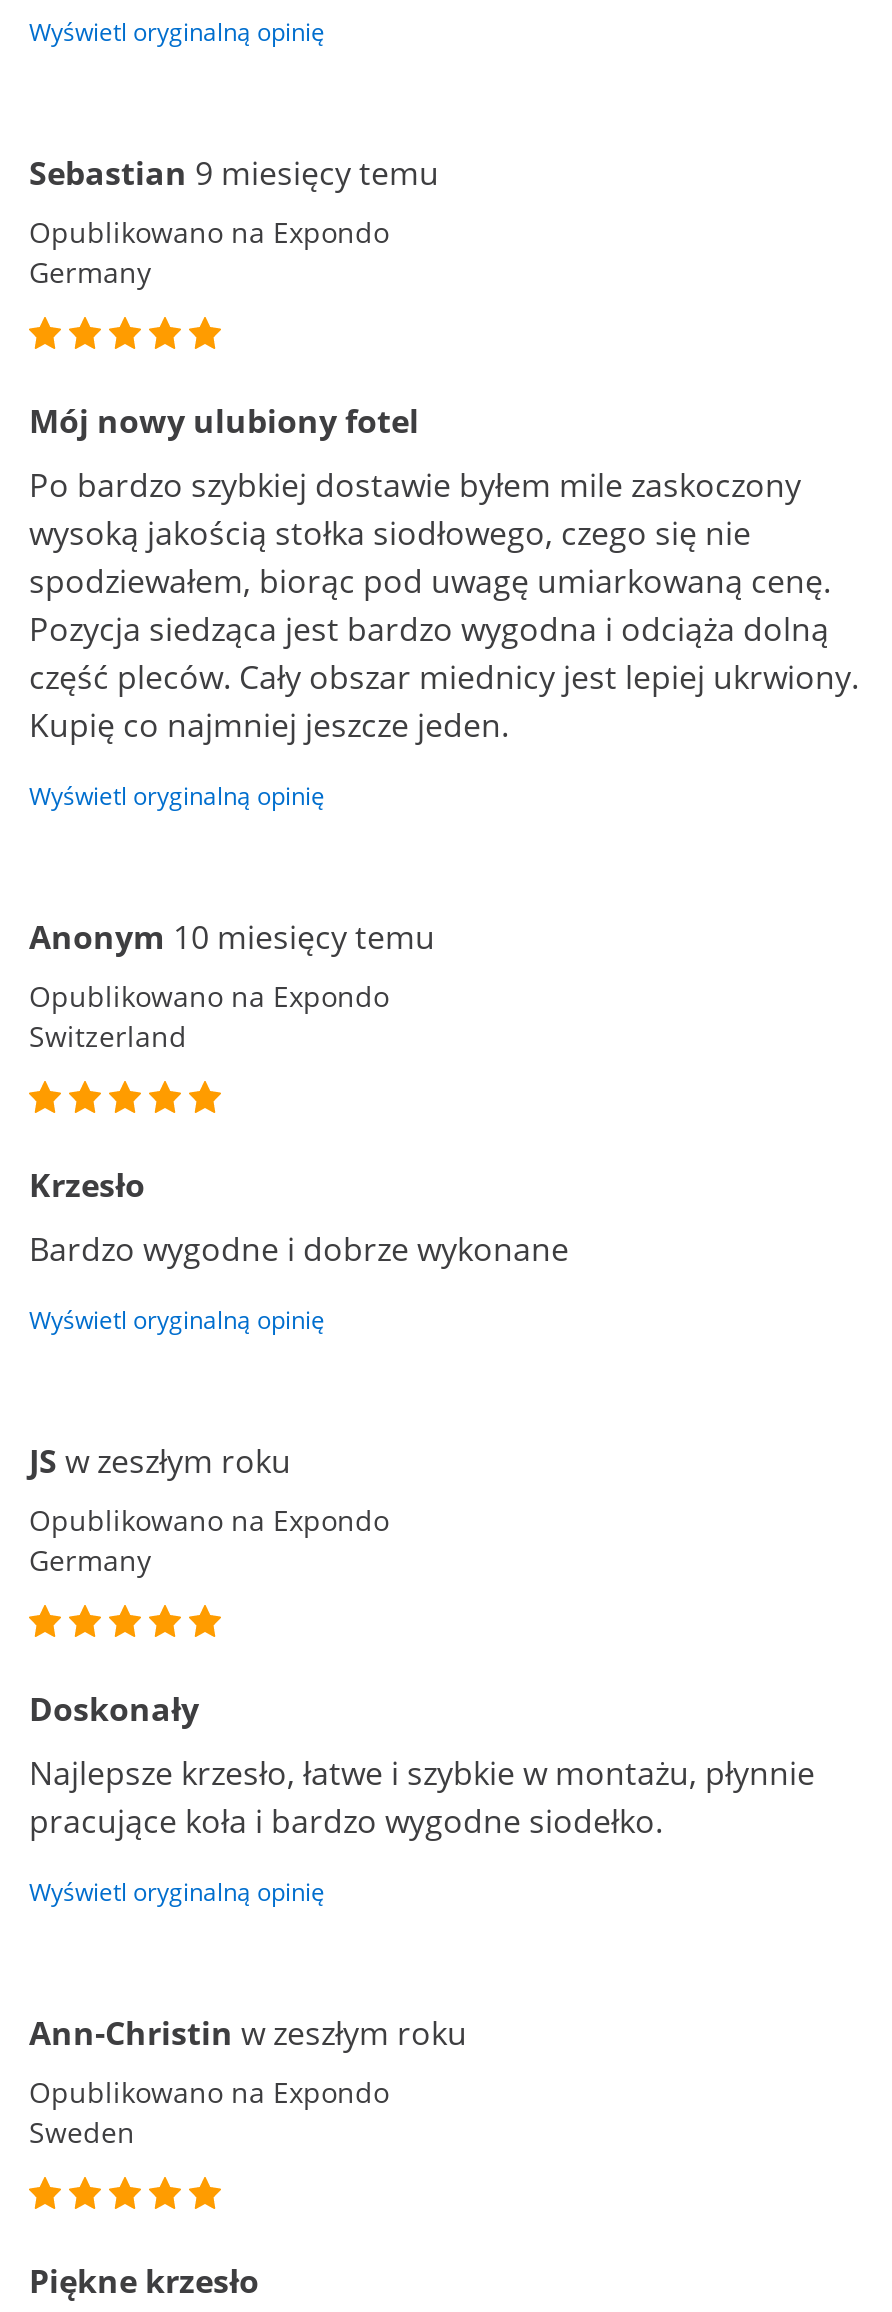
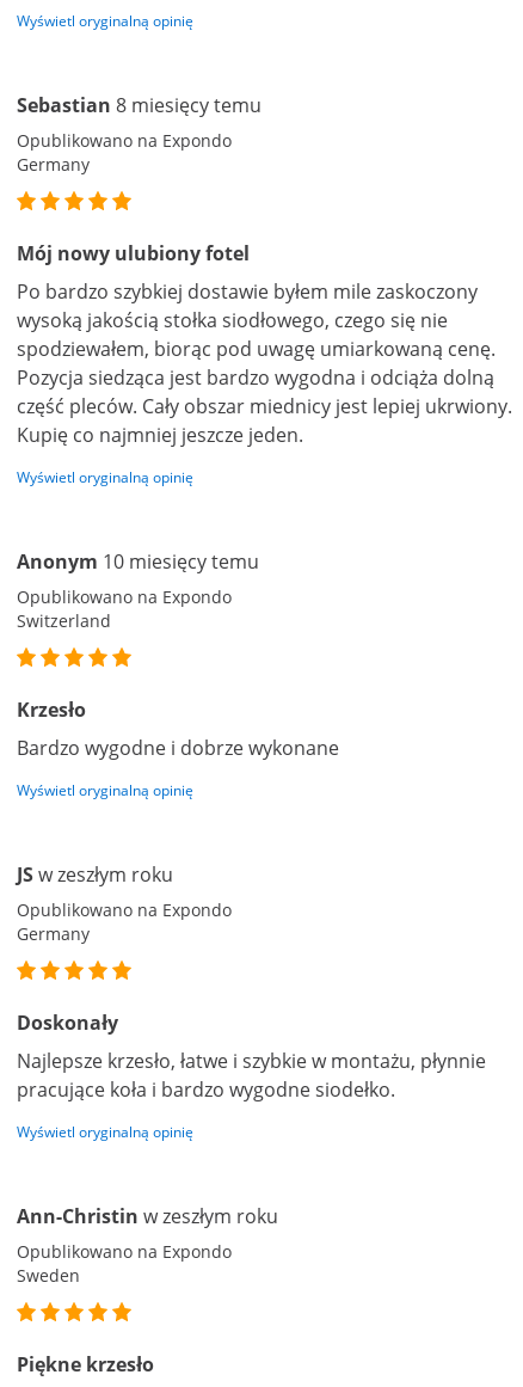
- Sebastian 9 miesięcy temu
+ Sebastian 8 miesięcy temu
